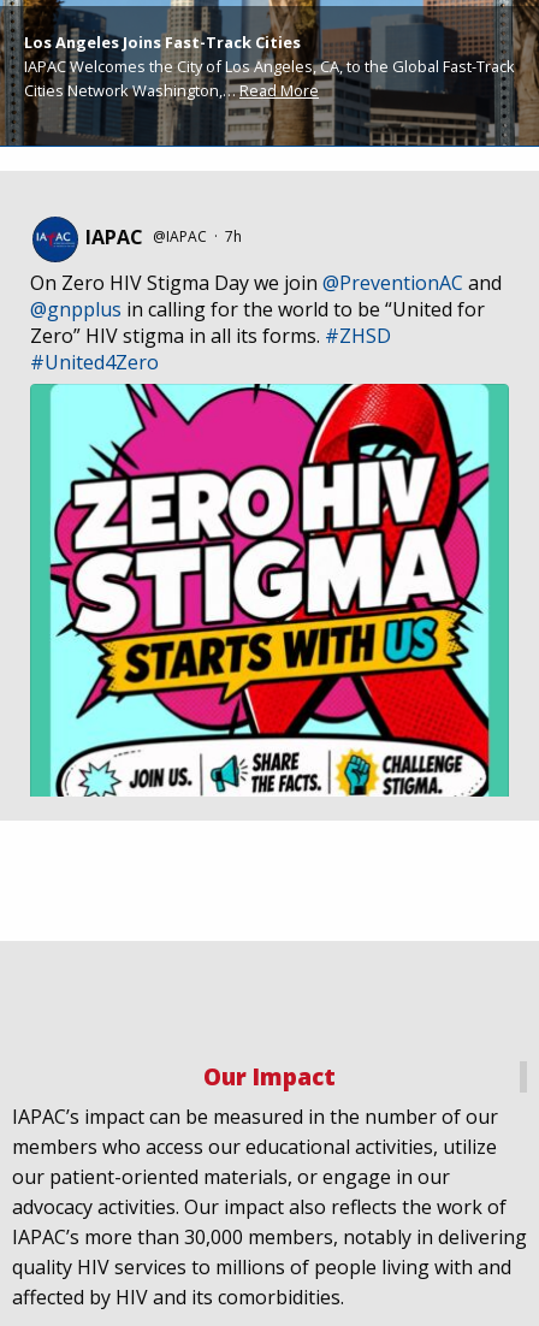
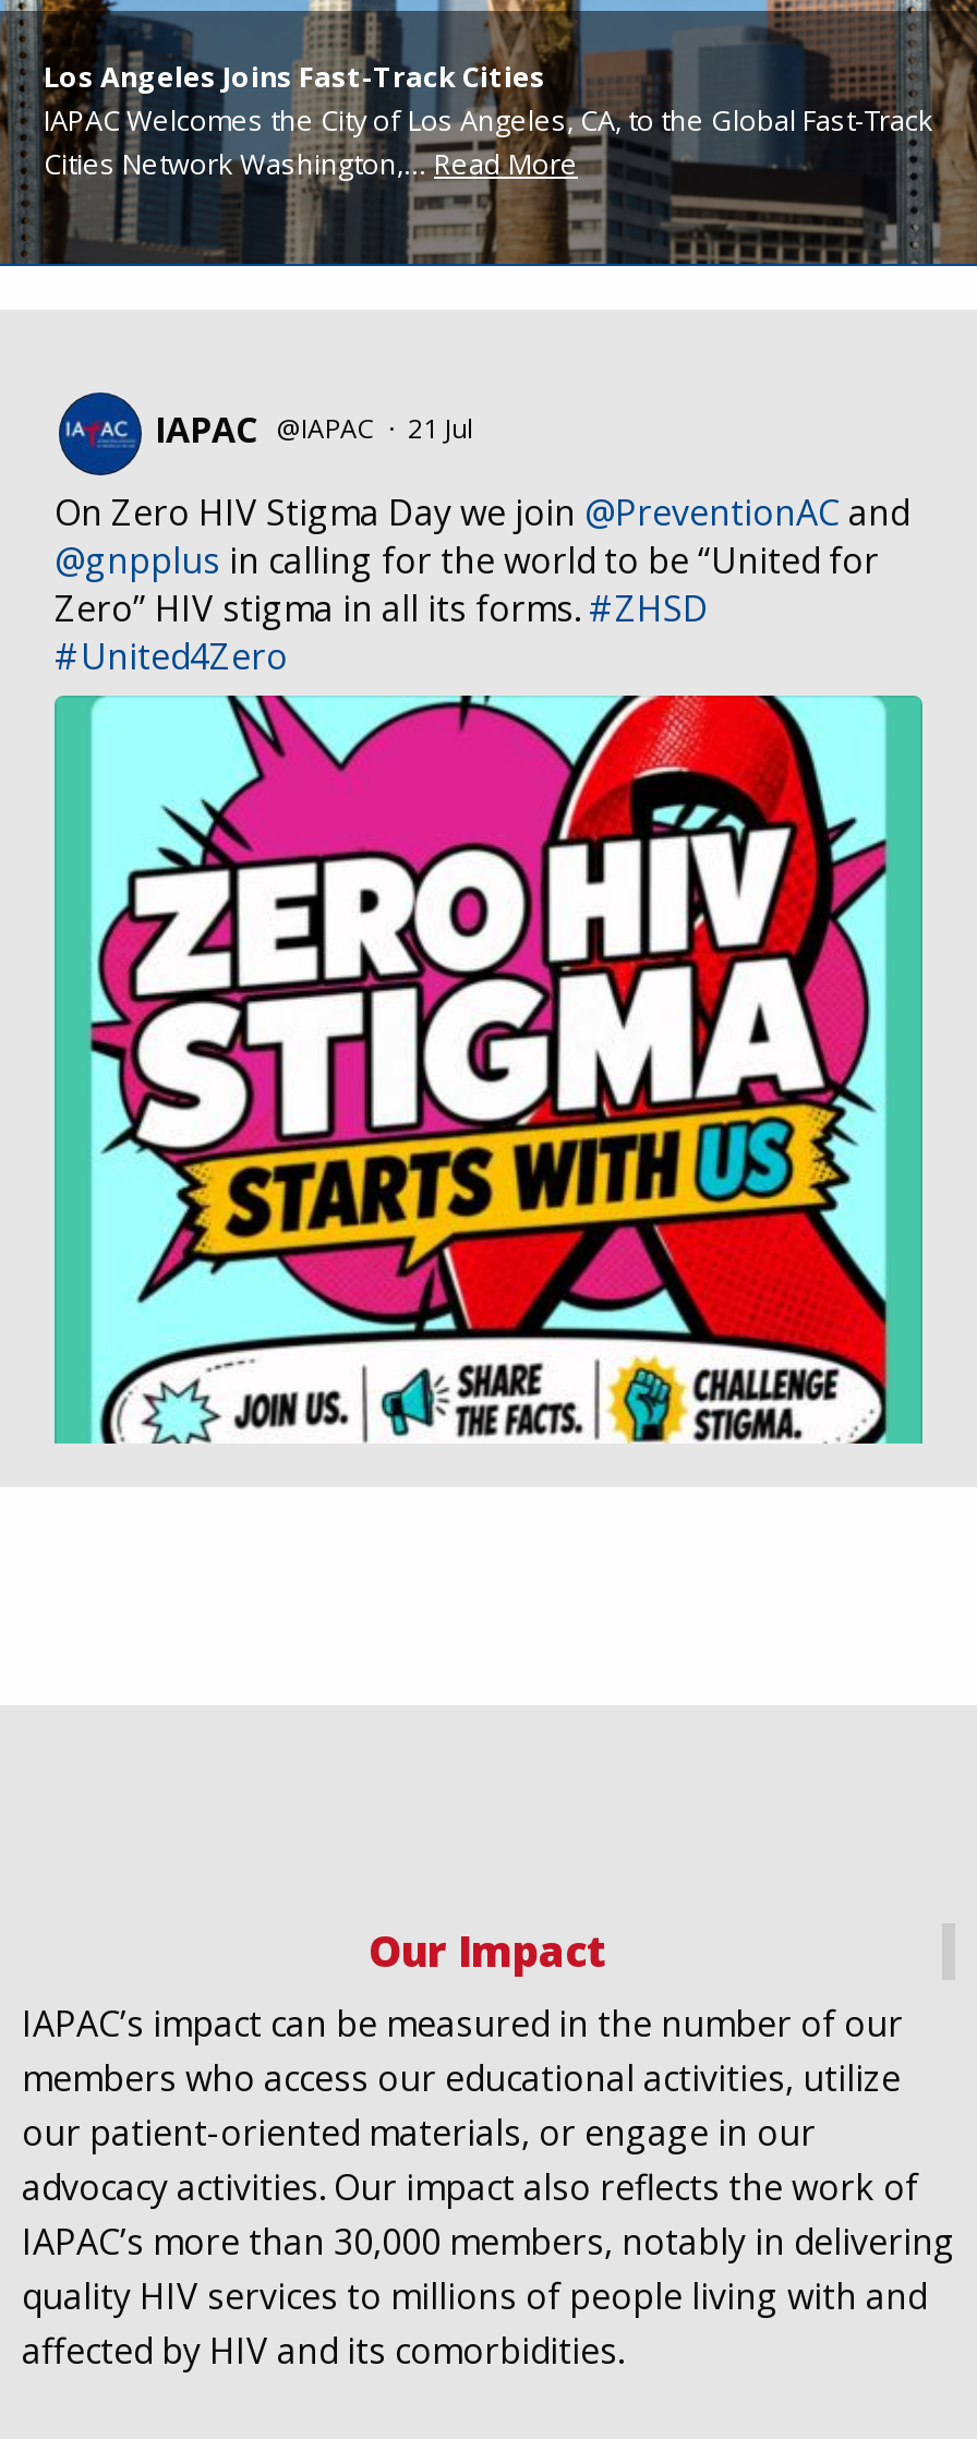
- IAPAC @IAPAC · 7h
+ IAPAC @IAPAC · 21 Jul
